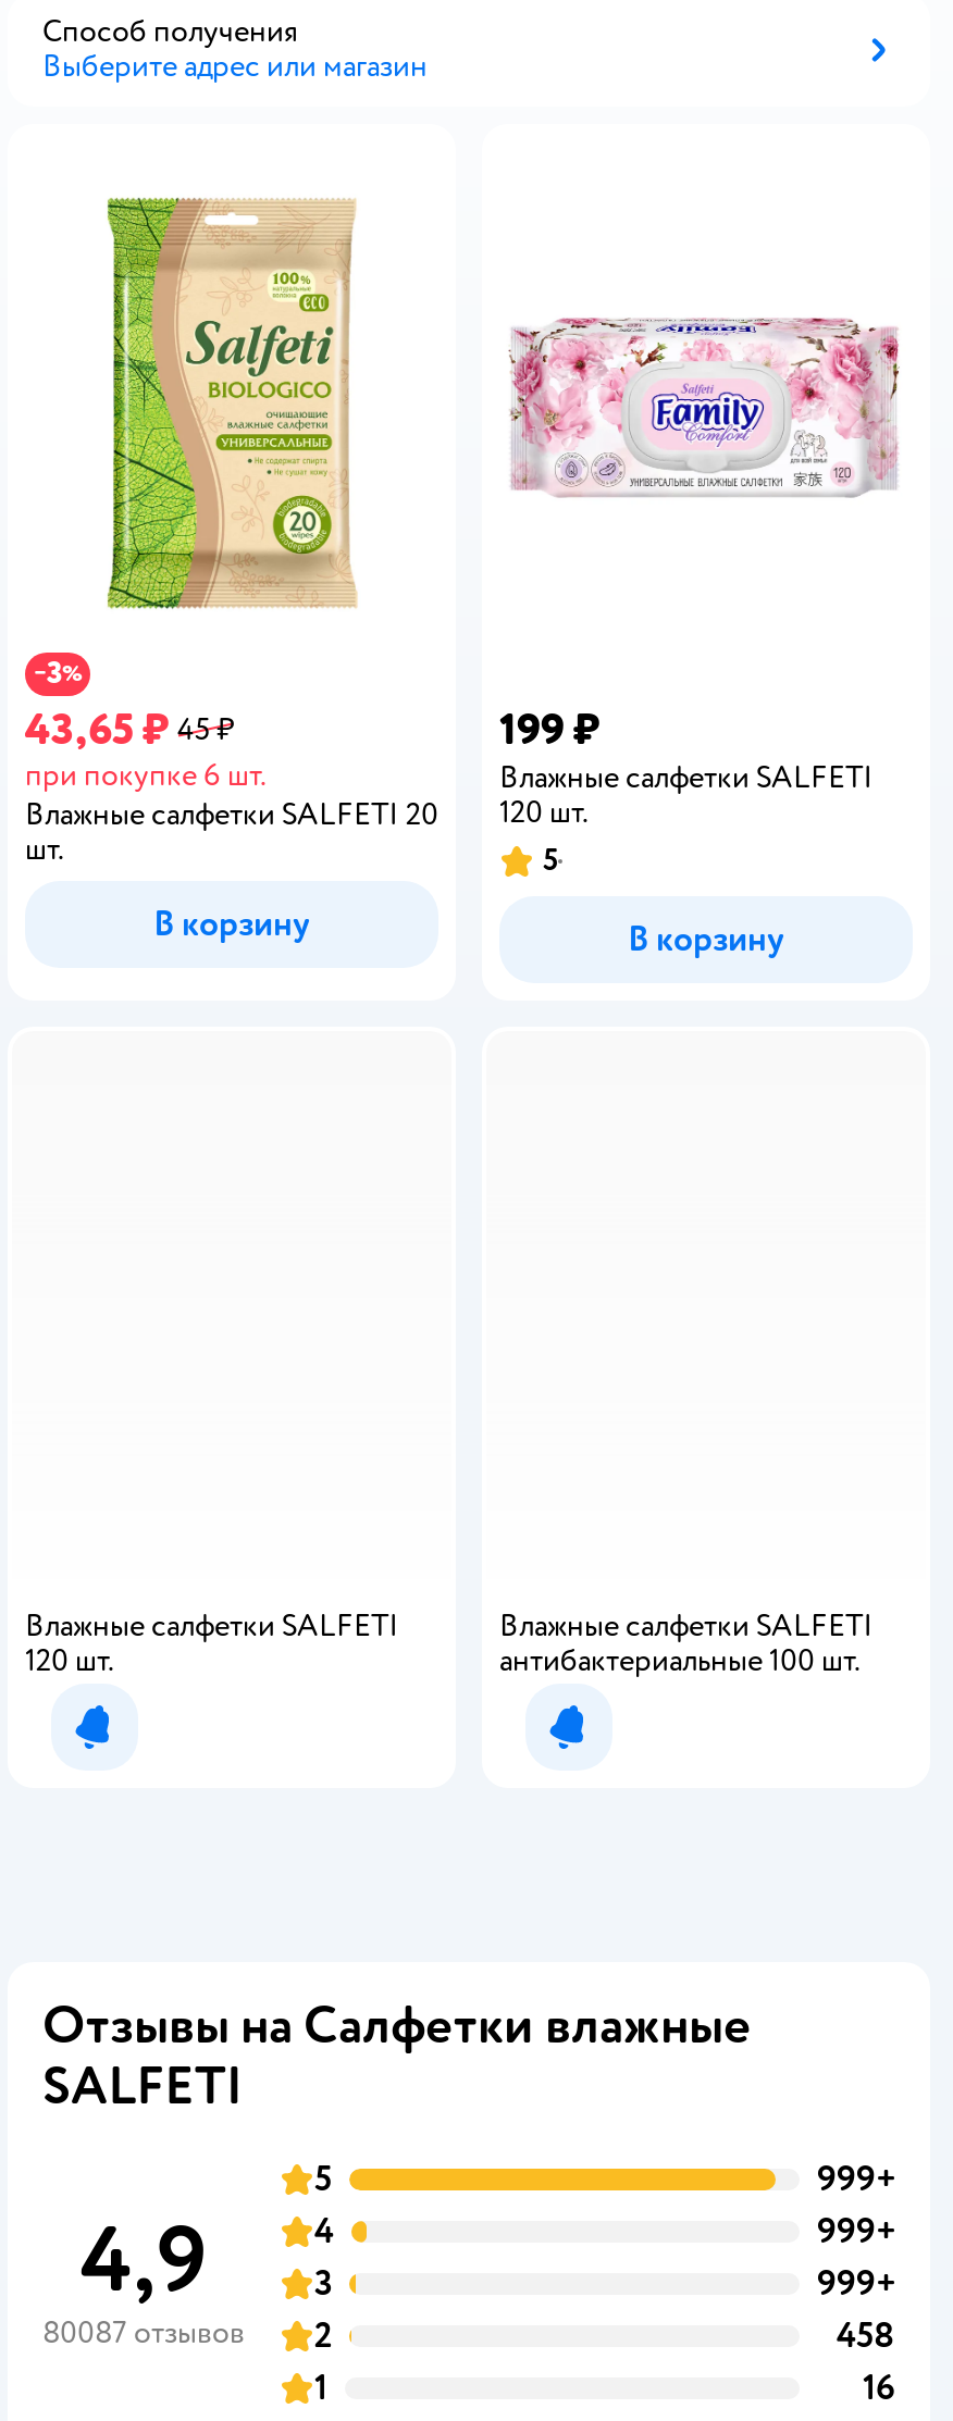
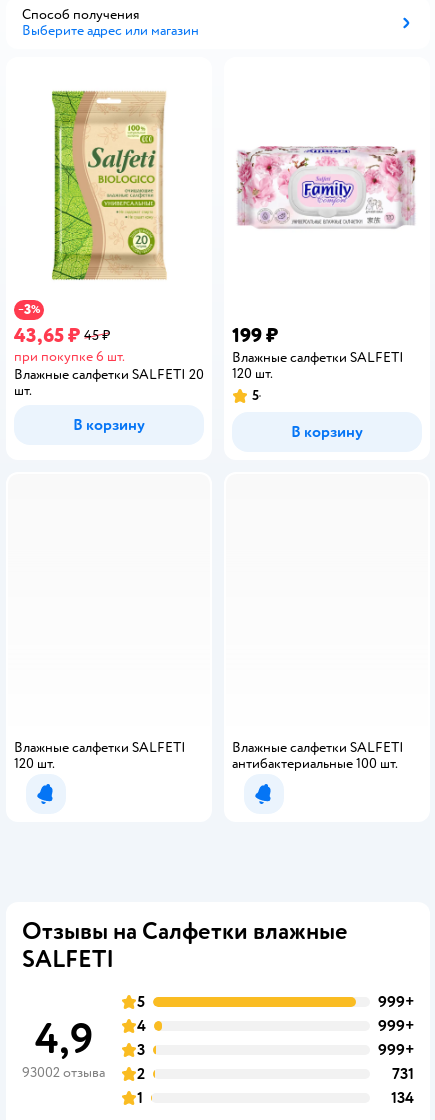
- 80087 отзывов 2
+ 93002 отзыва 2

- 458
+ 731

- 16
+ 134
